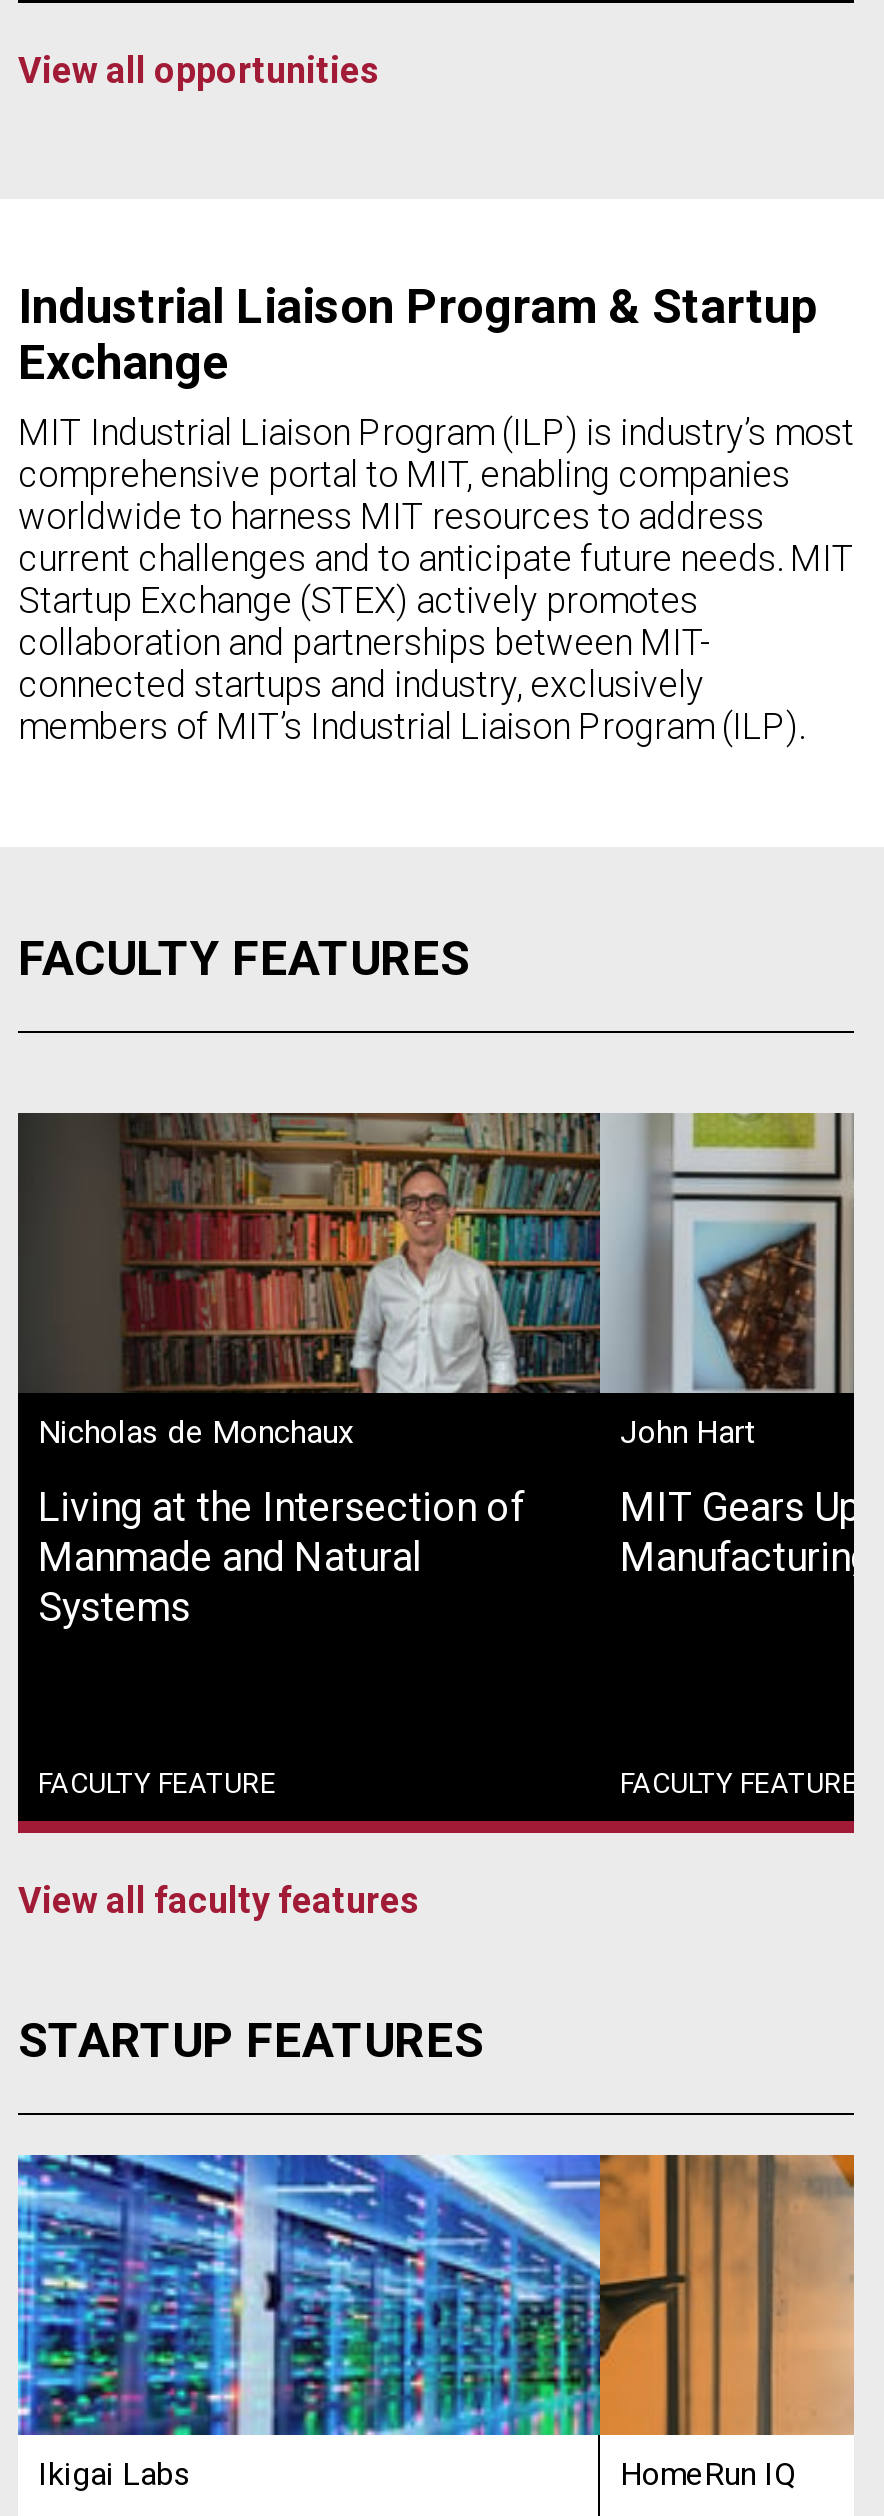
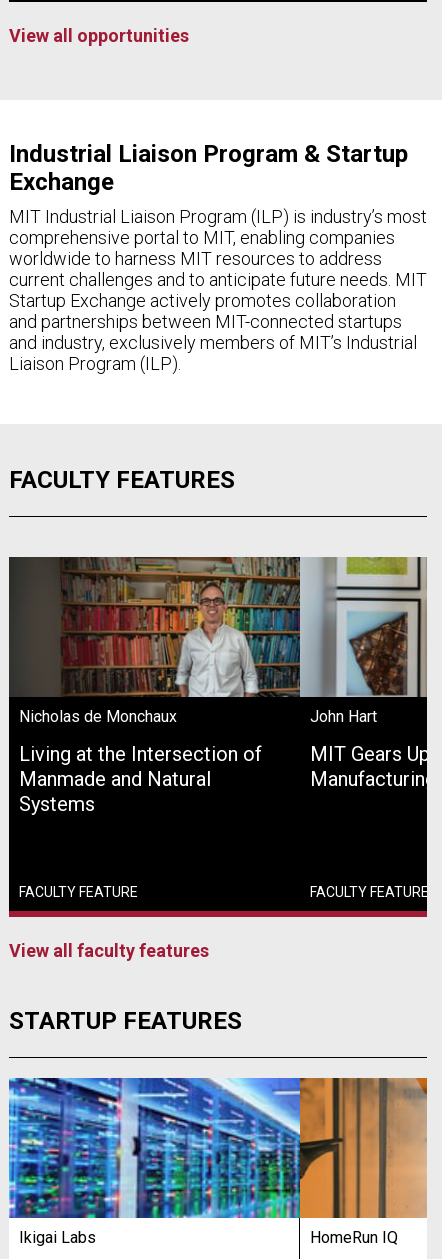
- Startup Exchange (STEX) actively promotes
- collaboration and partnerships between MIT-
- connected startups and industry, exclusively
- members of MIT’s Industrial Liaison Program (ILP).
+ Startup Exchange actively promotes collaboration
+ and partnerships between MIT-connected startups
+ and industry, exclusively members of MIT’s Industrial
+ Liaison Program (ILP).
